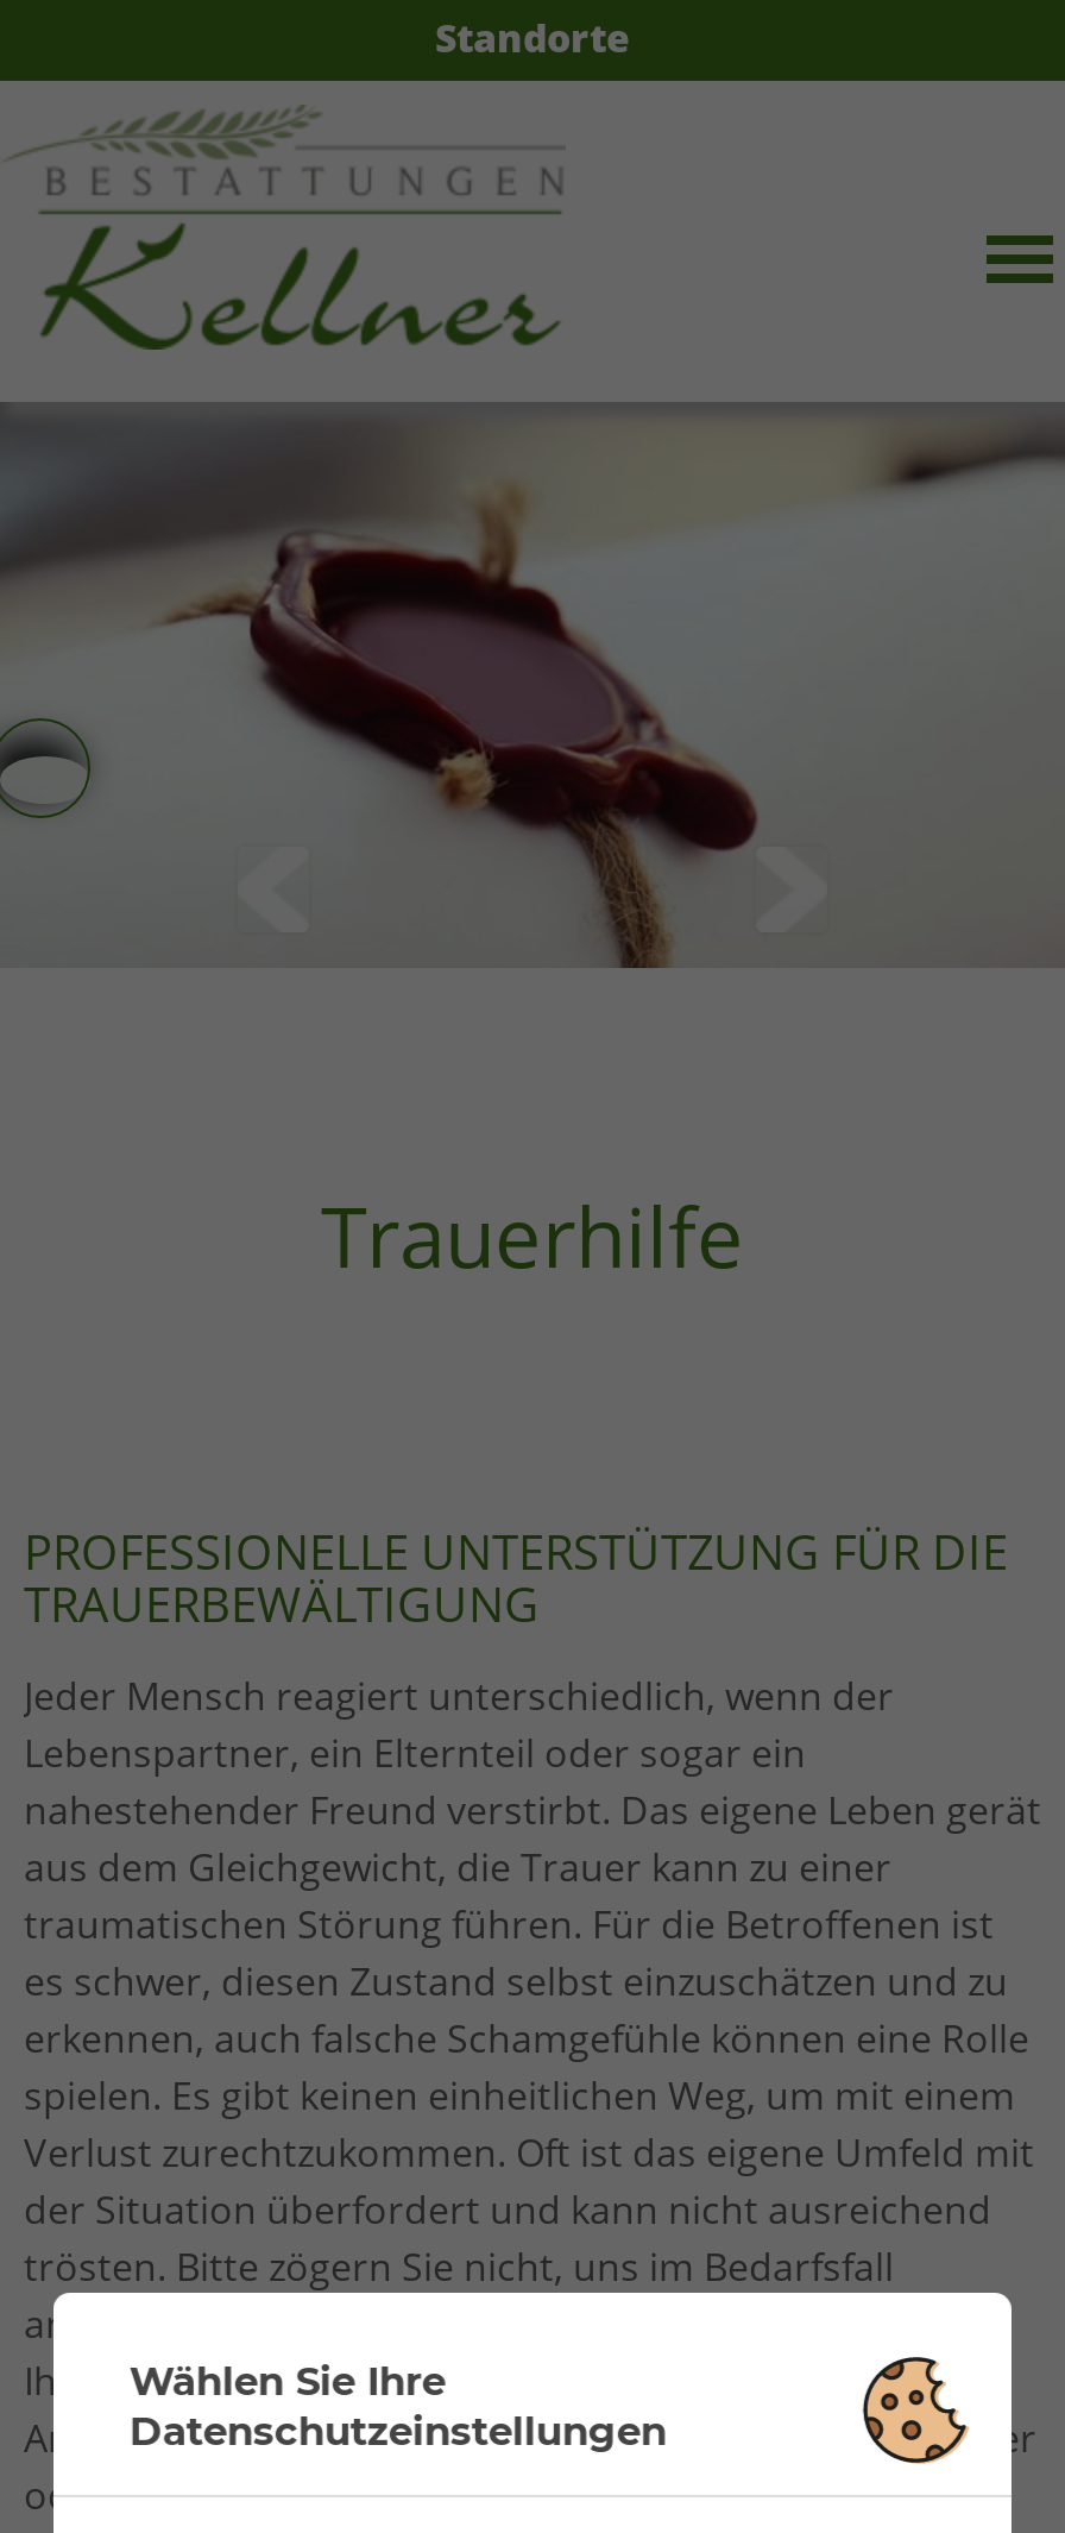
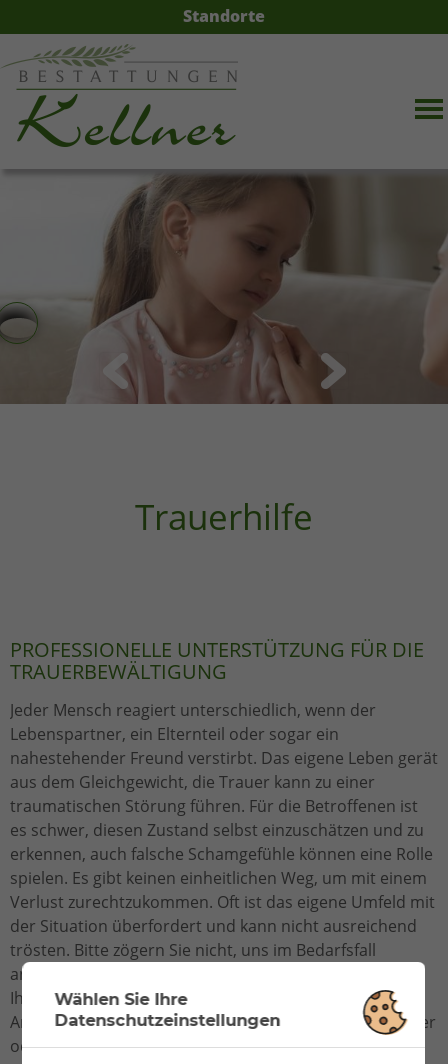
- [image]
+ [image]
